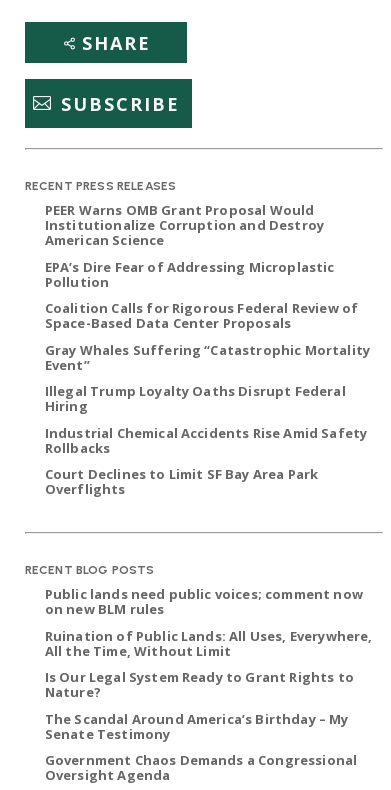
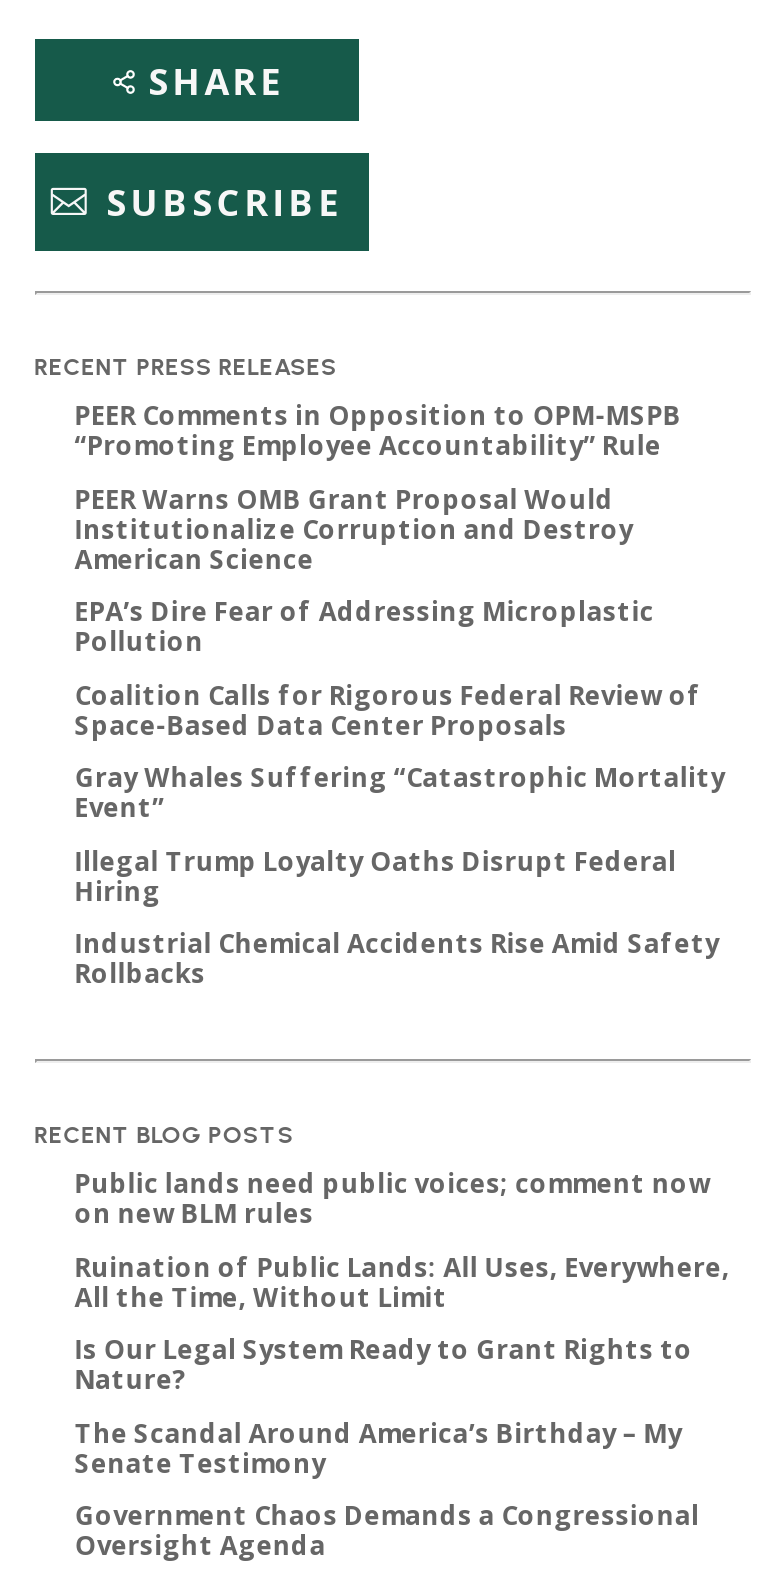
+ PEER Comments in Opposition to OPM-MSPB
+ “Promoting Employee Accountability” Rule

moved down: PEER Warns OMB Grant Proposal Would | Institutionalize Corruption and Destroy | American Science | ... | Industrial Chemical Accidents Rise Amid Safety | Rollbacks

- Court Declines to Limit SF Bay Area Park
- Overflights
